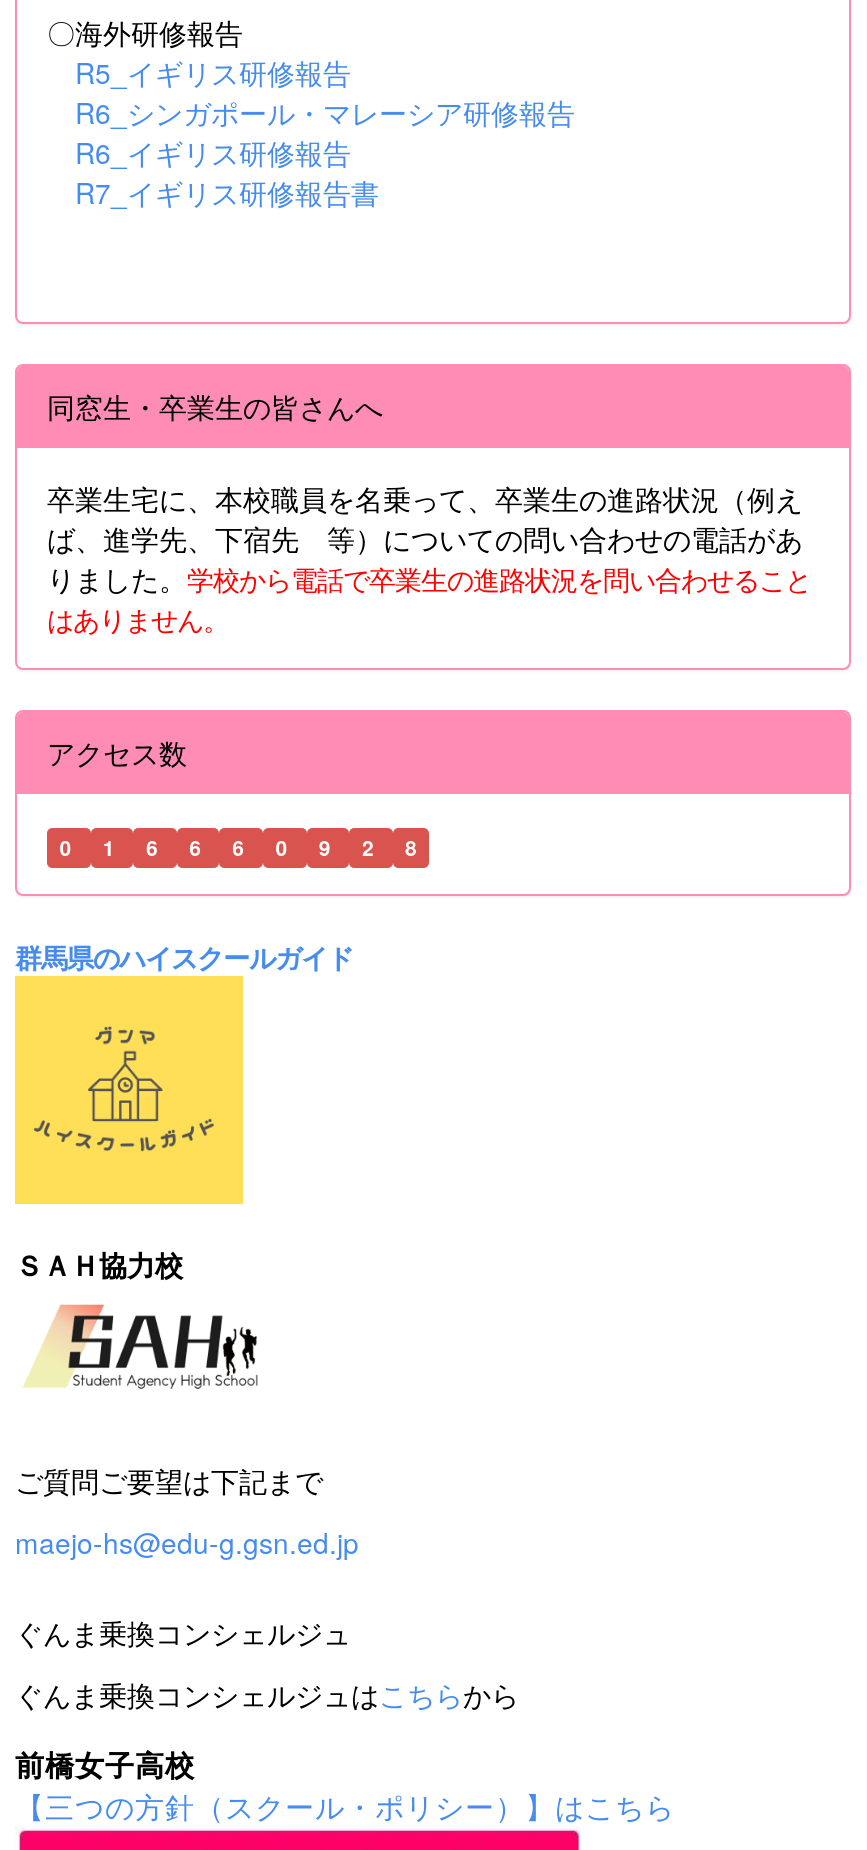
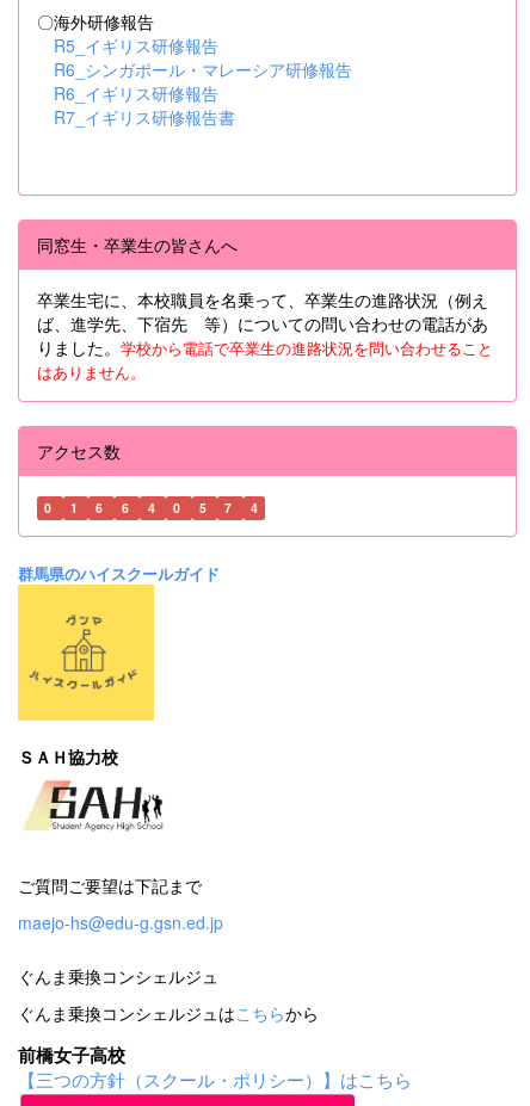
- 6
+ 4

- 9
+ 5

- 2
+ 7

- 8
+ 4
